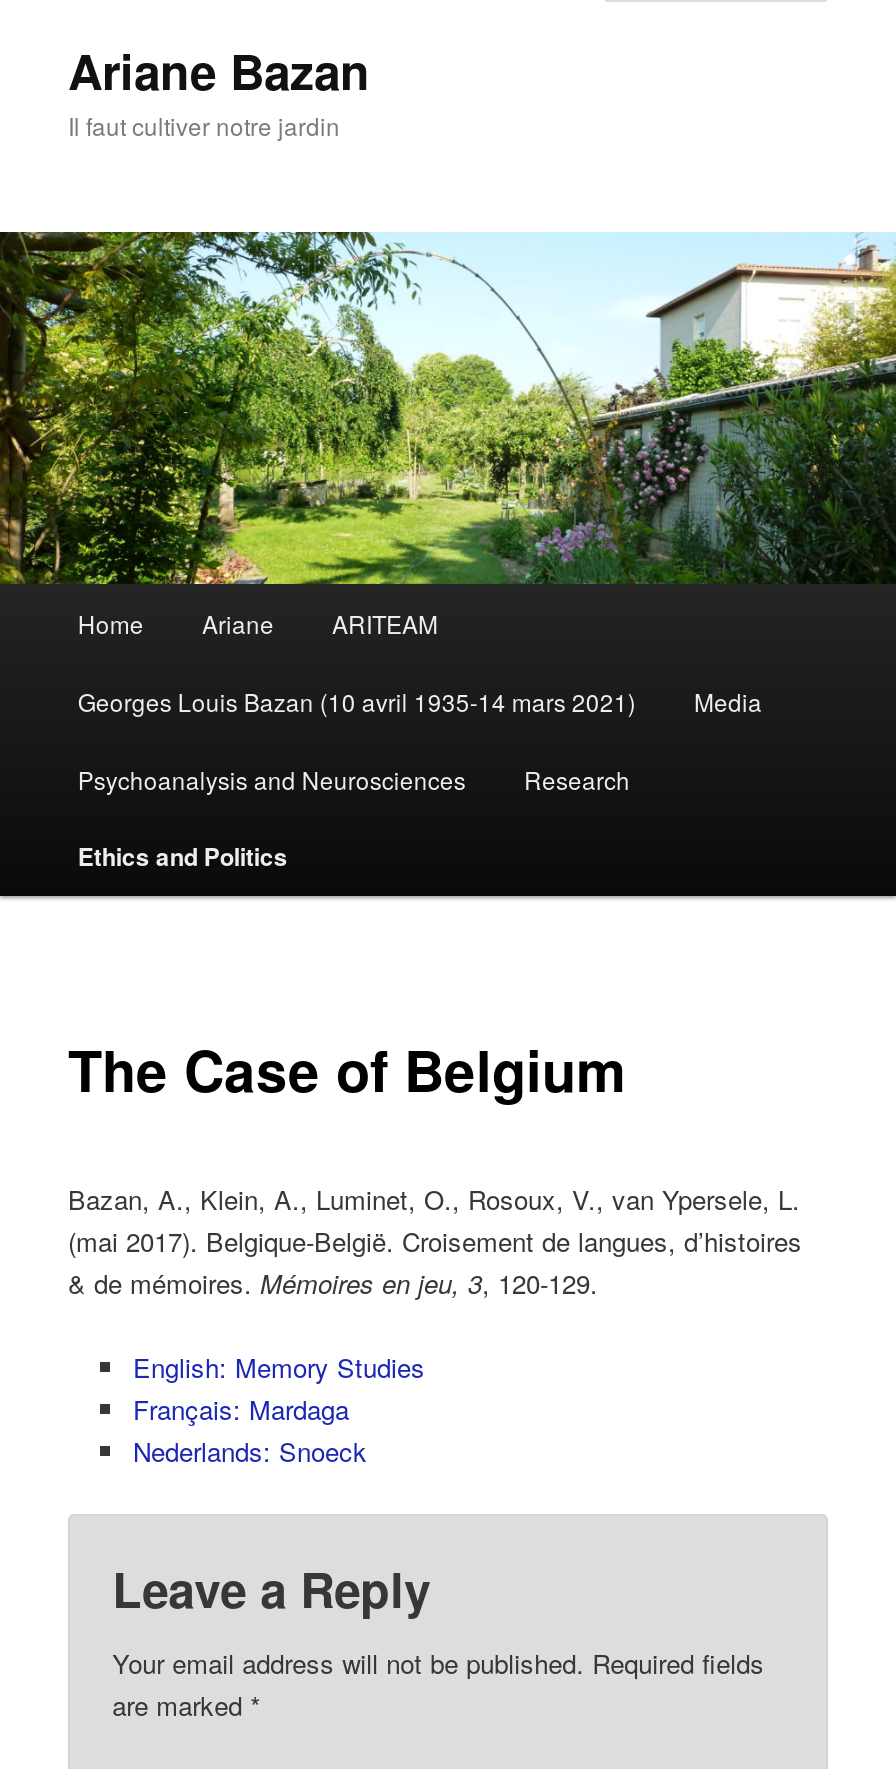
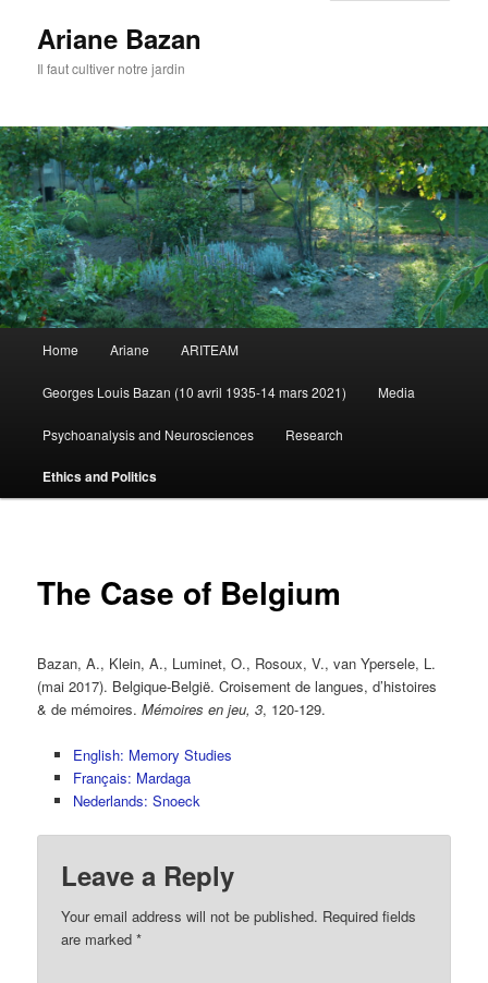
- [image]
+ [image]
